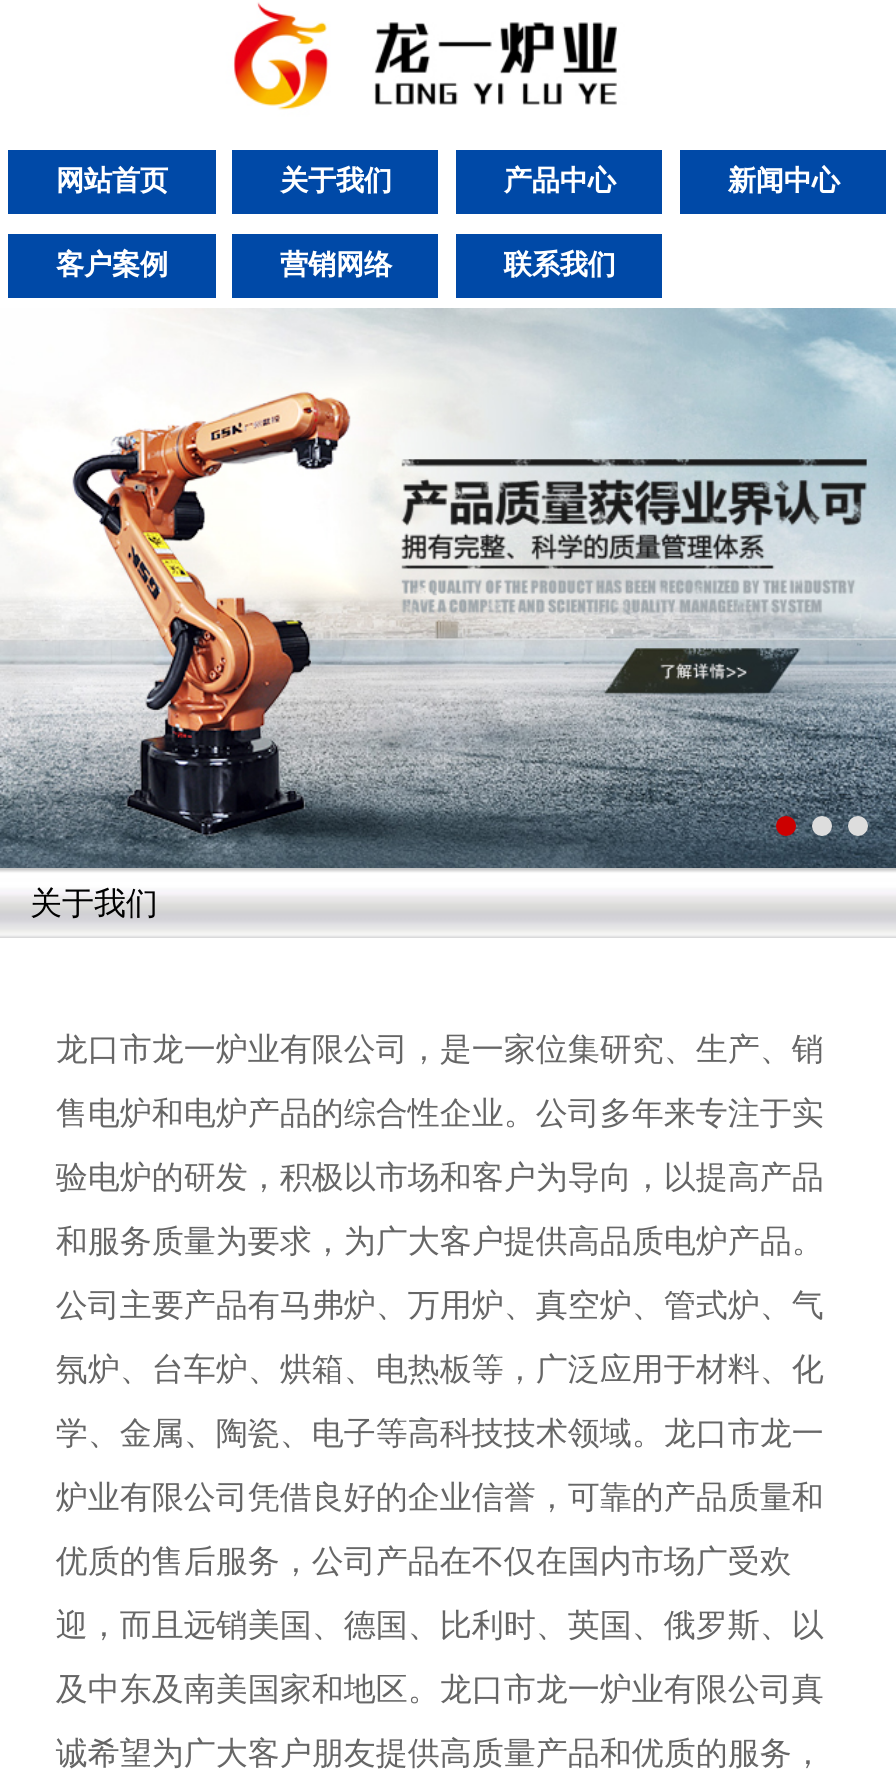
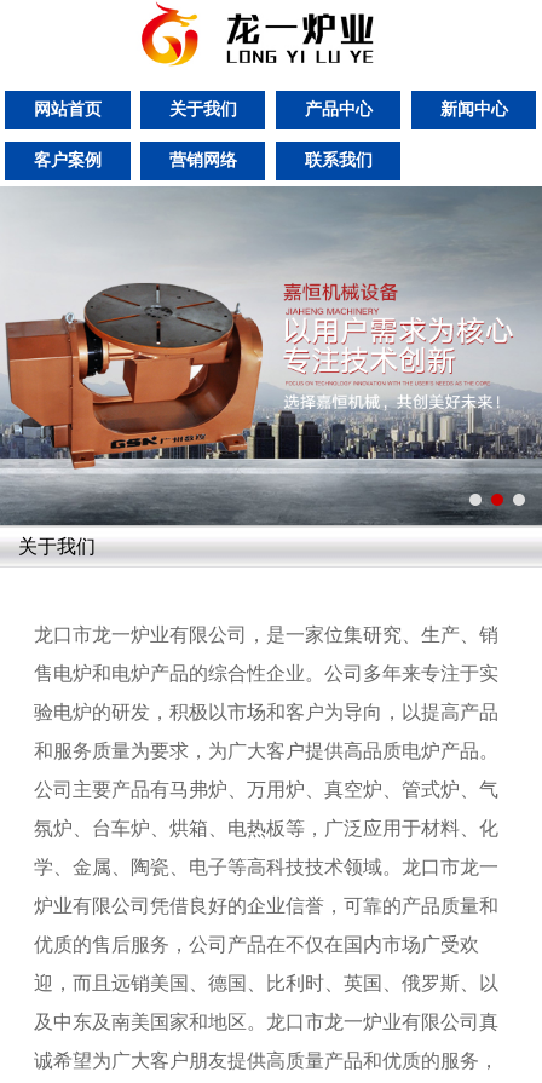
- [image]
+ [image]
